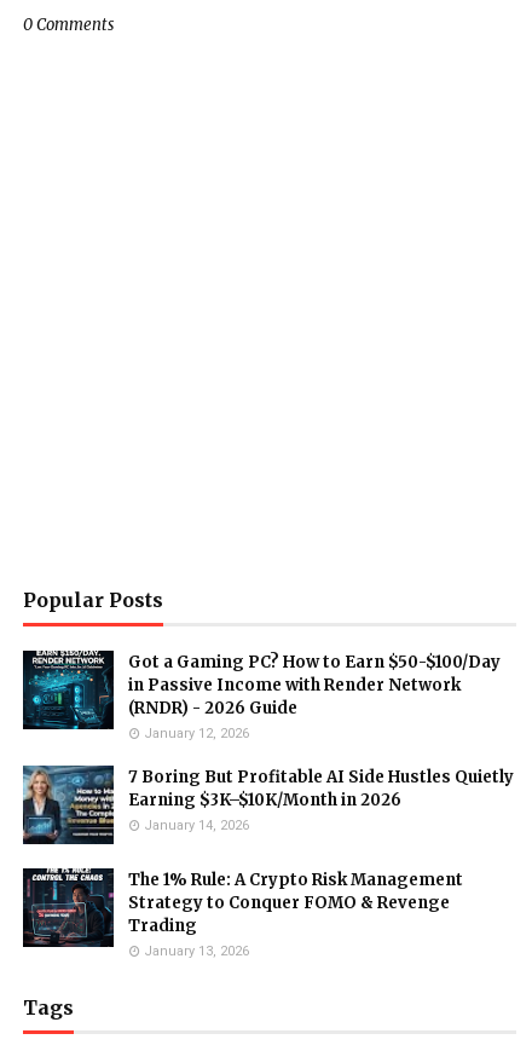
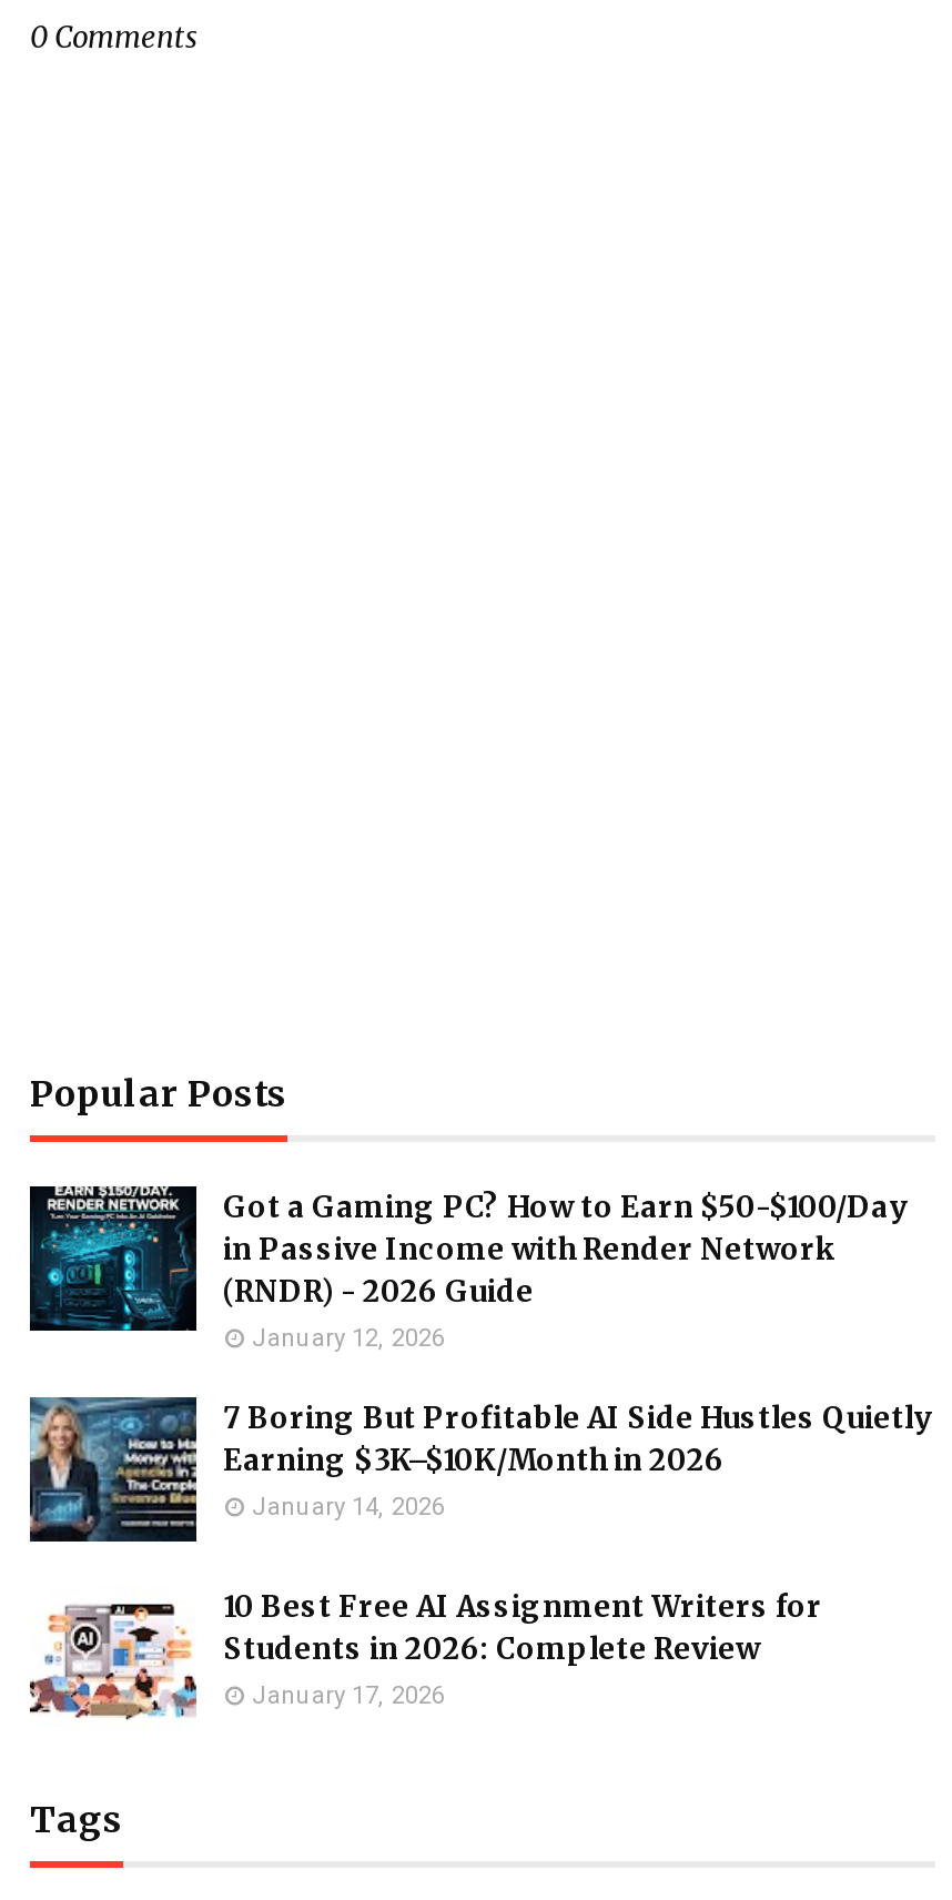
- [image]
- The 1% Rule: A Crypto Risk Management
- Strategy to Conquer FOMO & Revenge
- Trading
- January 13, 2026
+ [image]
+ 10 Best Free AI Assignment Writers for
+ Students in 2026: Complete Review
+ January 17, 2026
